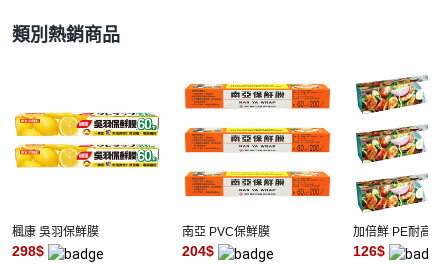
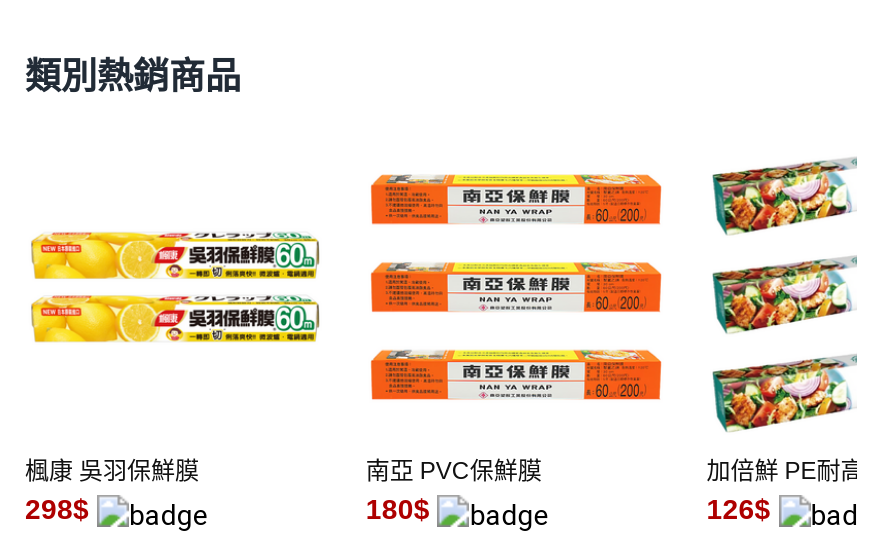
- 204$
+ 180$
